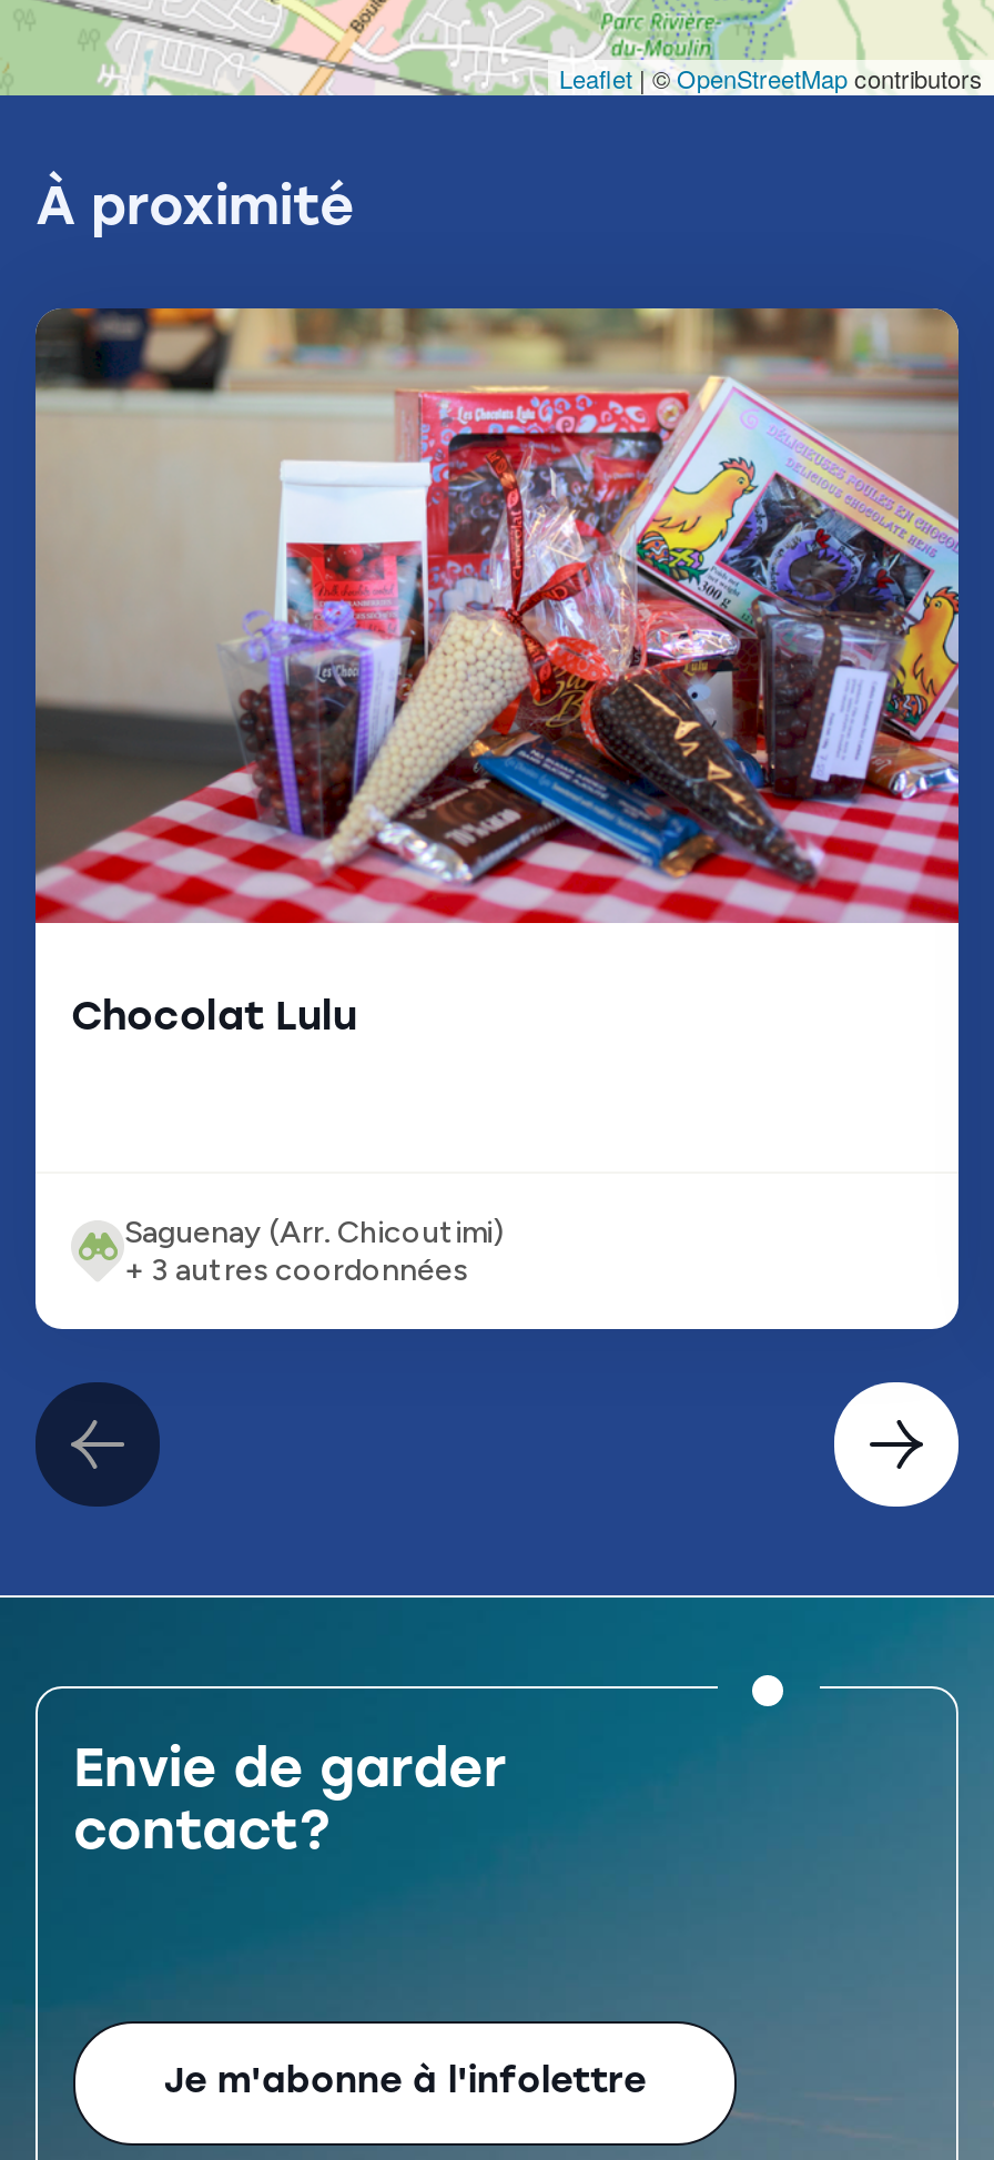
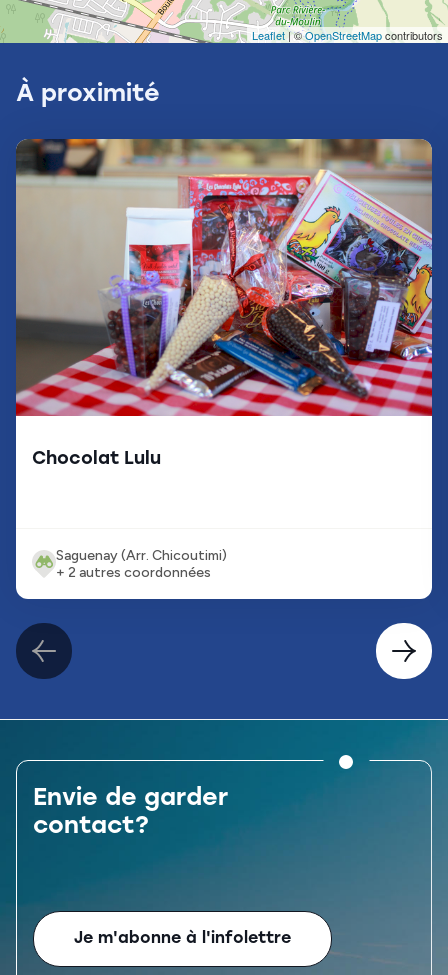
- + 3 autres coordonnées
+ + 2 autres coordonnées
